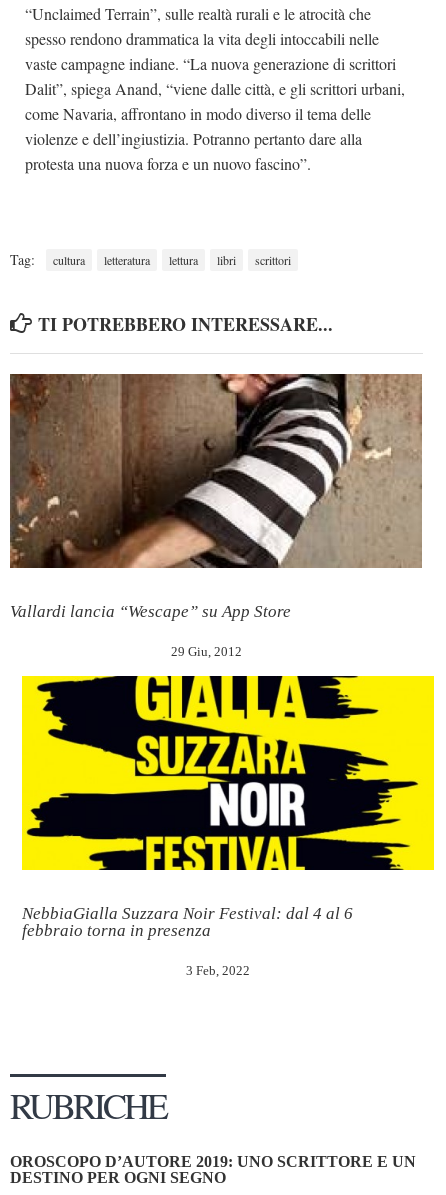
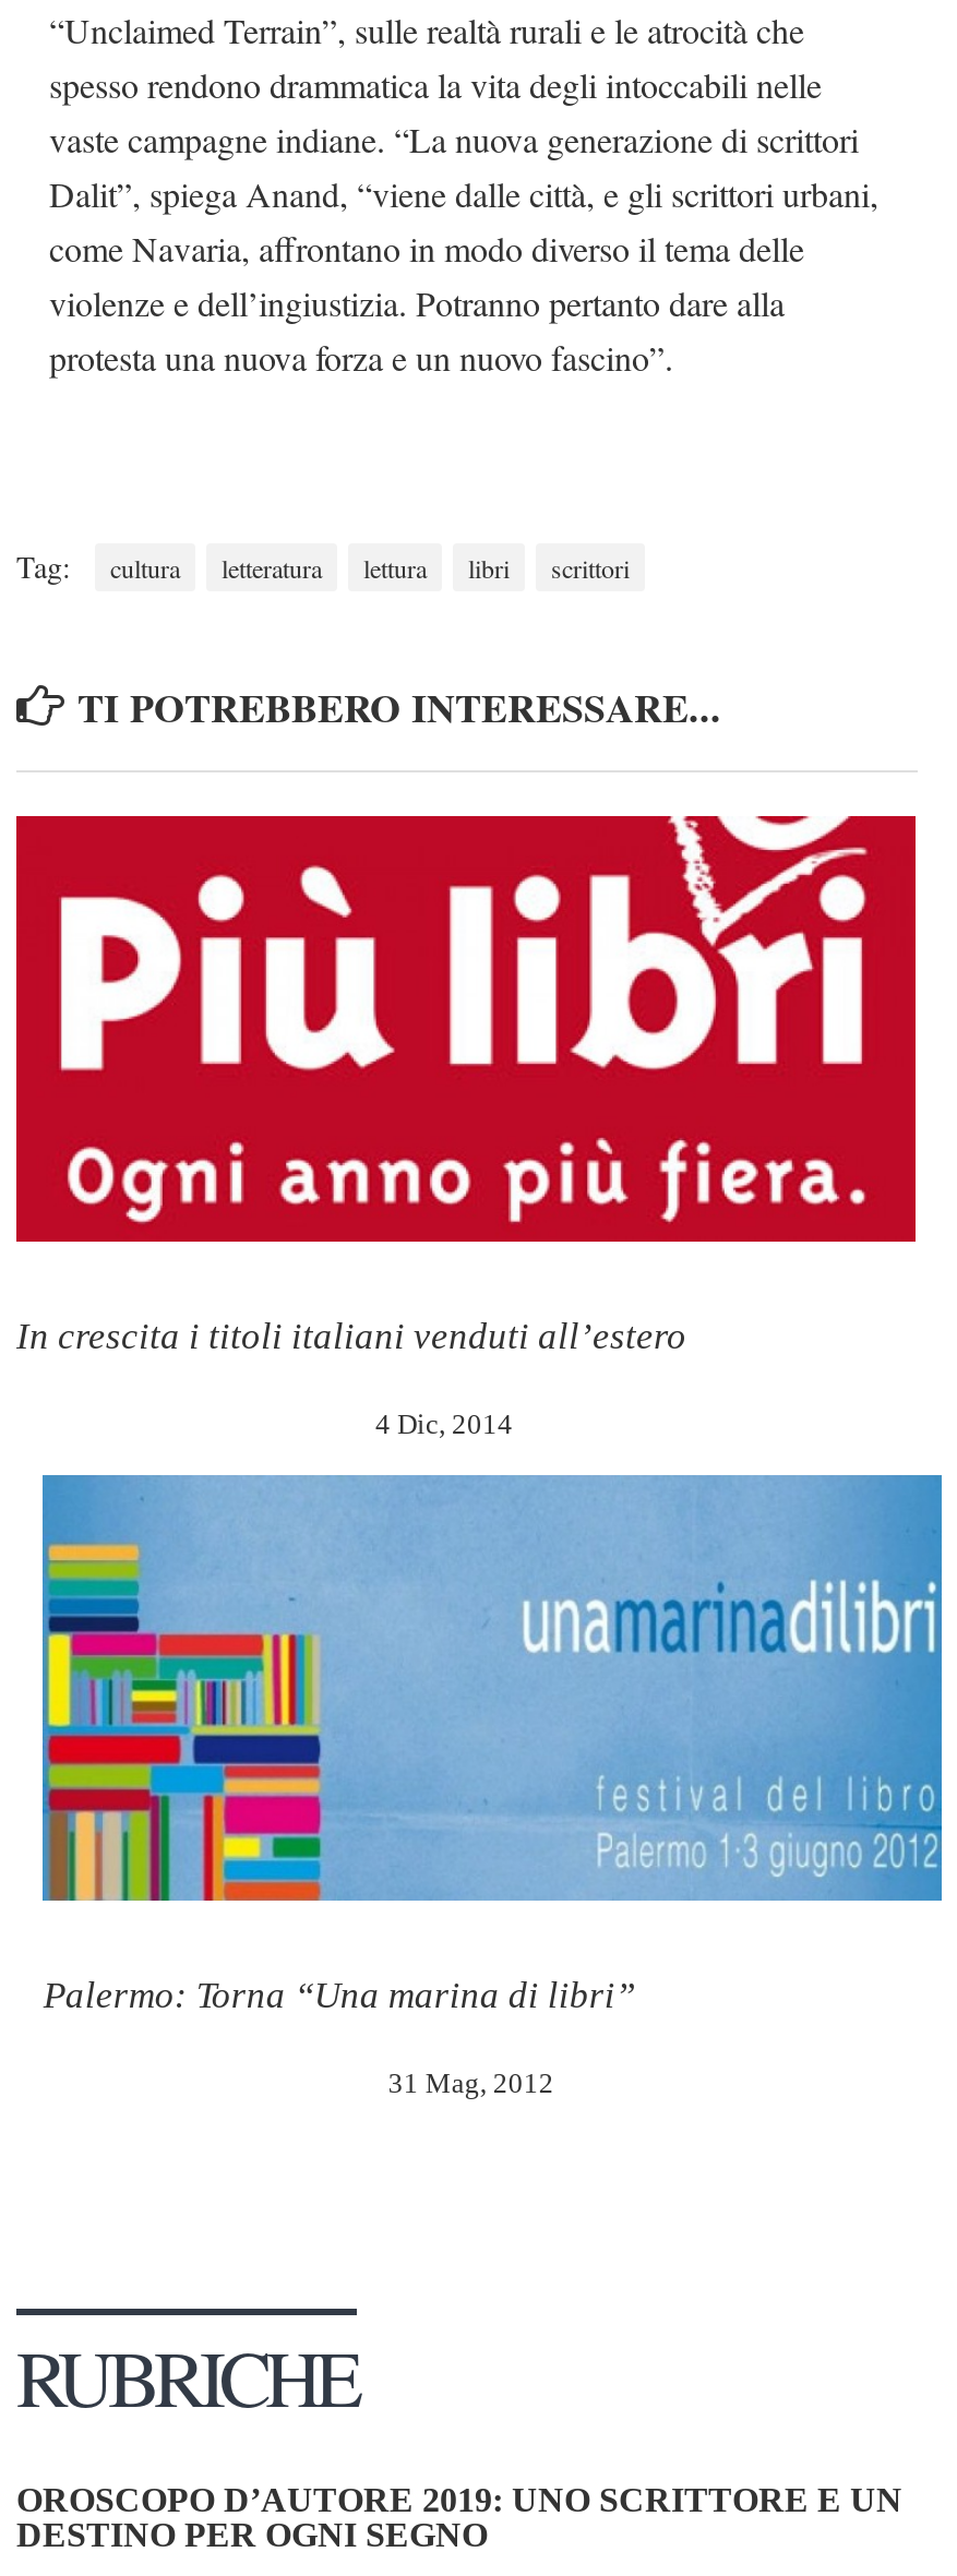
- [image]
- Vallardi lancia “Wescape” su App Store
+ [image]
+ In crescita i titoli italiani venduti all’estero

- 29 Giu, 2012
+ 4 Dic, 2014

- [image]
- NebbiaGialla Suzzara Noir Festival: dal 4 al 6
- febbraio torna in presenza
+ [image]
+ Palermo: Torna “Una marina di libri”

- 3 Feb, 2022
+ 31 Mag, 2012
